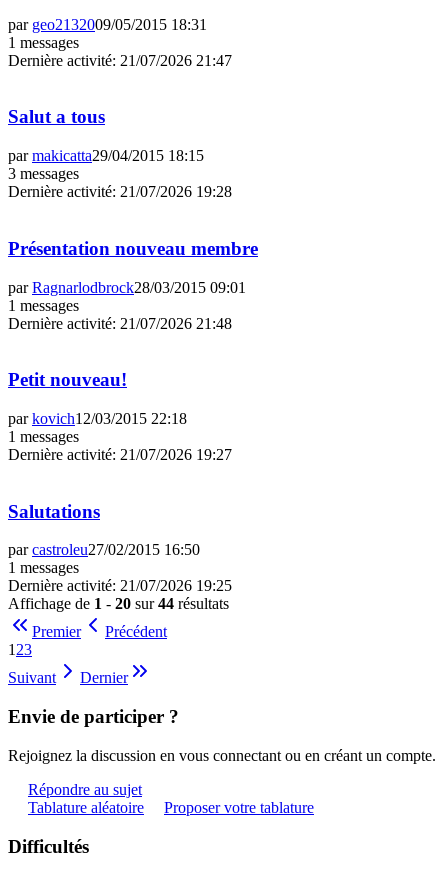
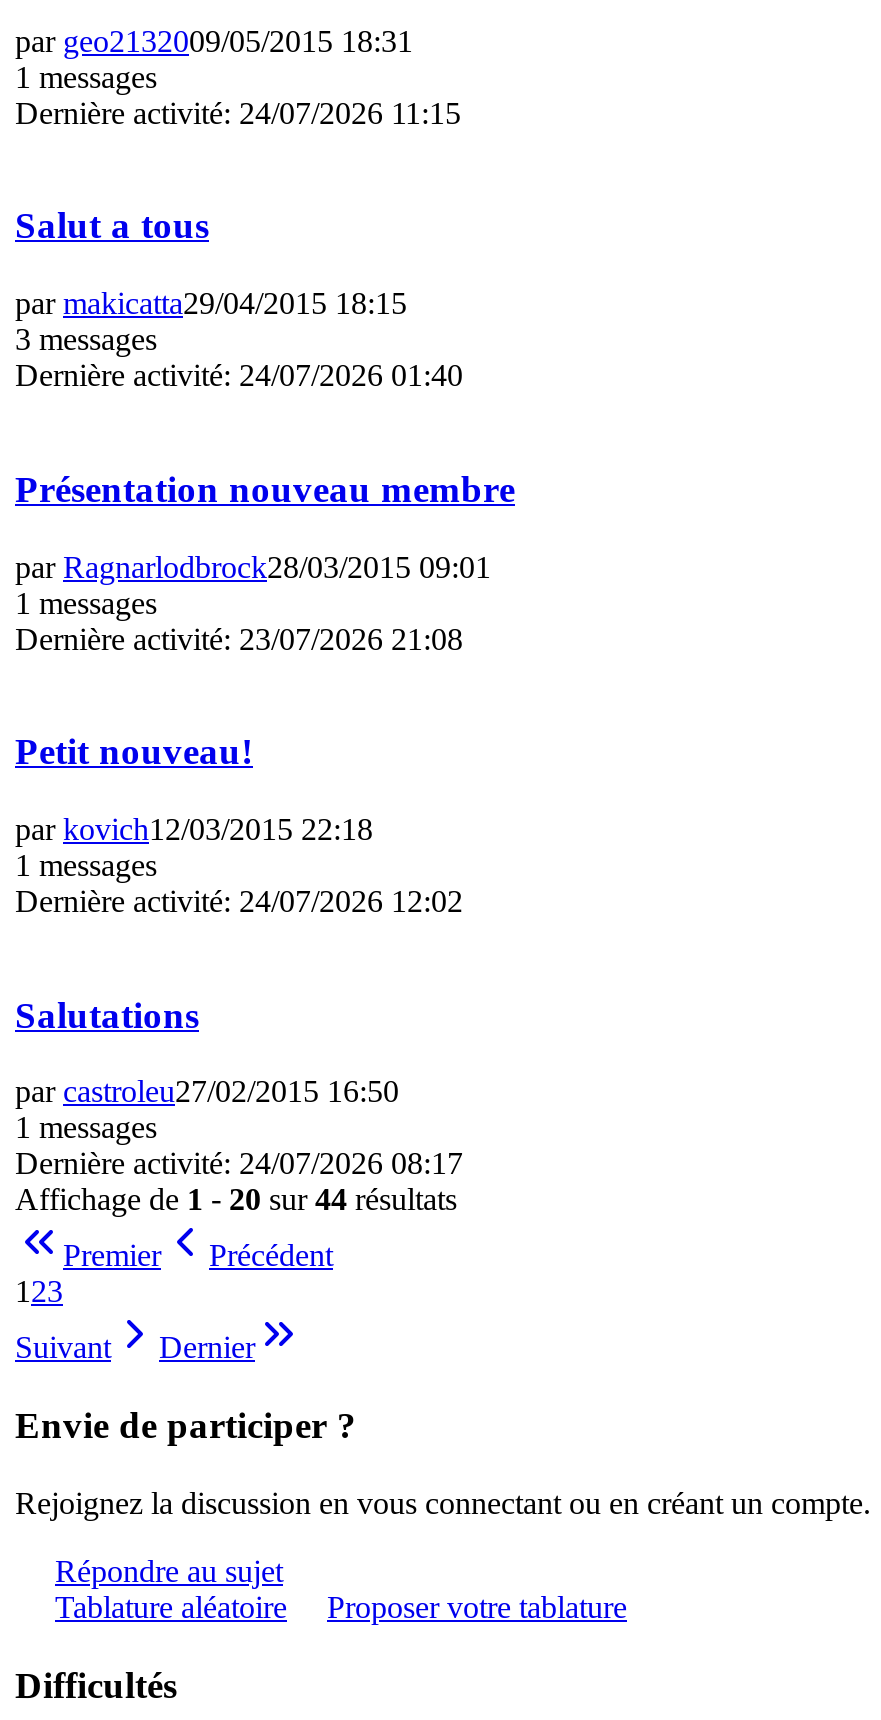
- Dernière activité: 21/07/2026 21:47
+ Dernière activité: 24/07/2026 11:15

- Dernière activité: 21/07/2026 19:28
+ Dernière activité: 24/07/2026 01:40

- Dernière activité: 21/07/2026 21:48
+ Dernière activité: 23/07/2026 21:08

- Dernière activité: 21/07/2026 19:27
+ Dernière activité: 24/07/2026 12:02

- Dernière activité: 21/07/2026 19:25
+ Dernière activité: 24/07/2026 08:17
